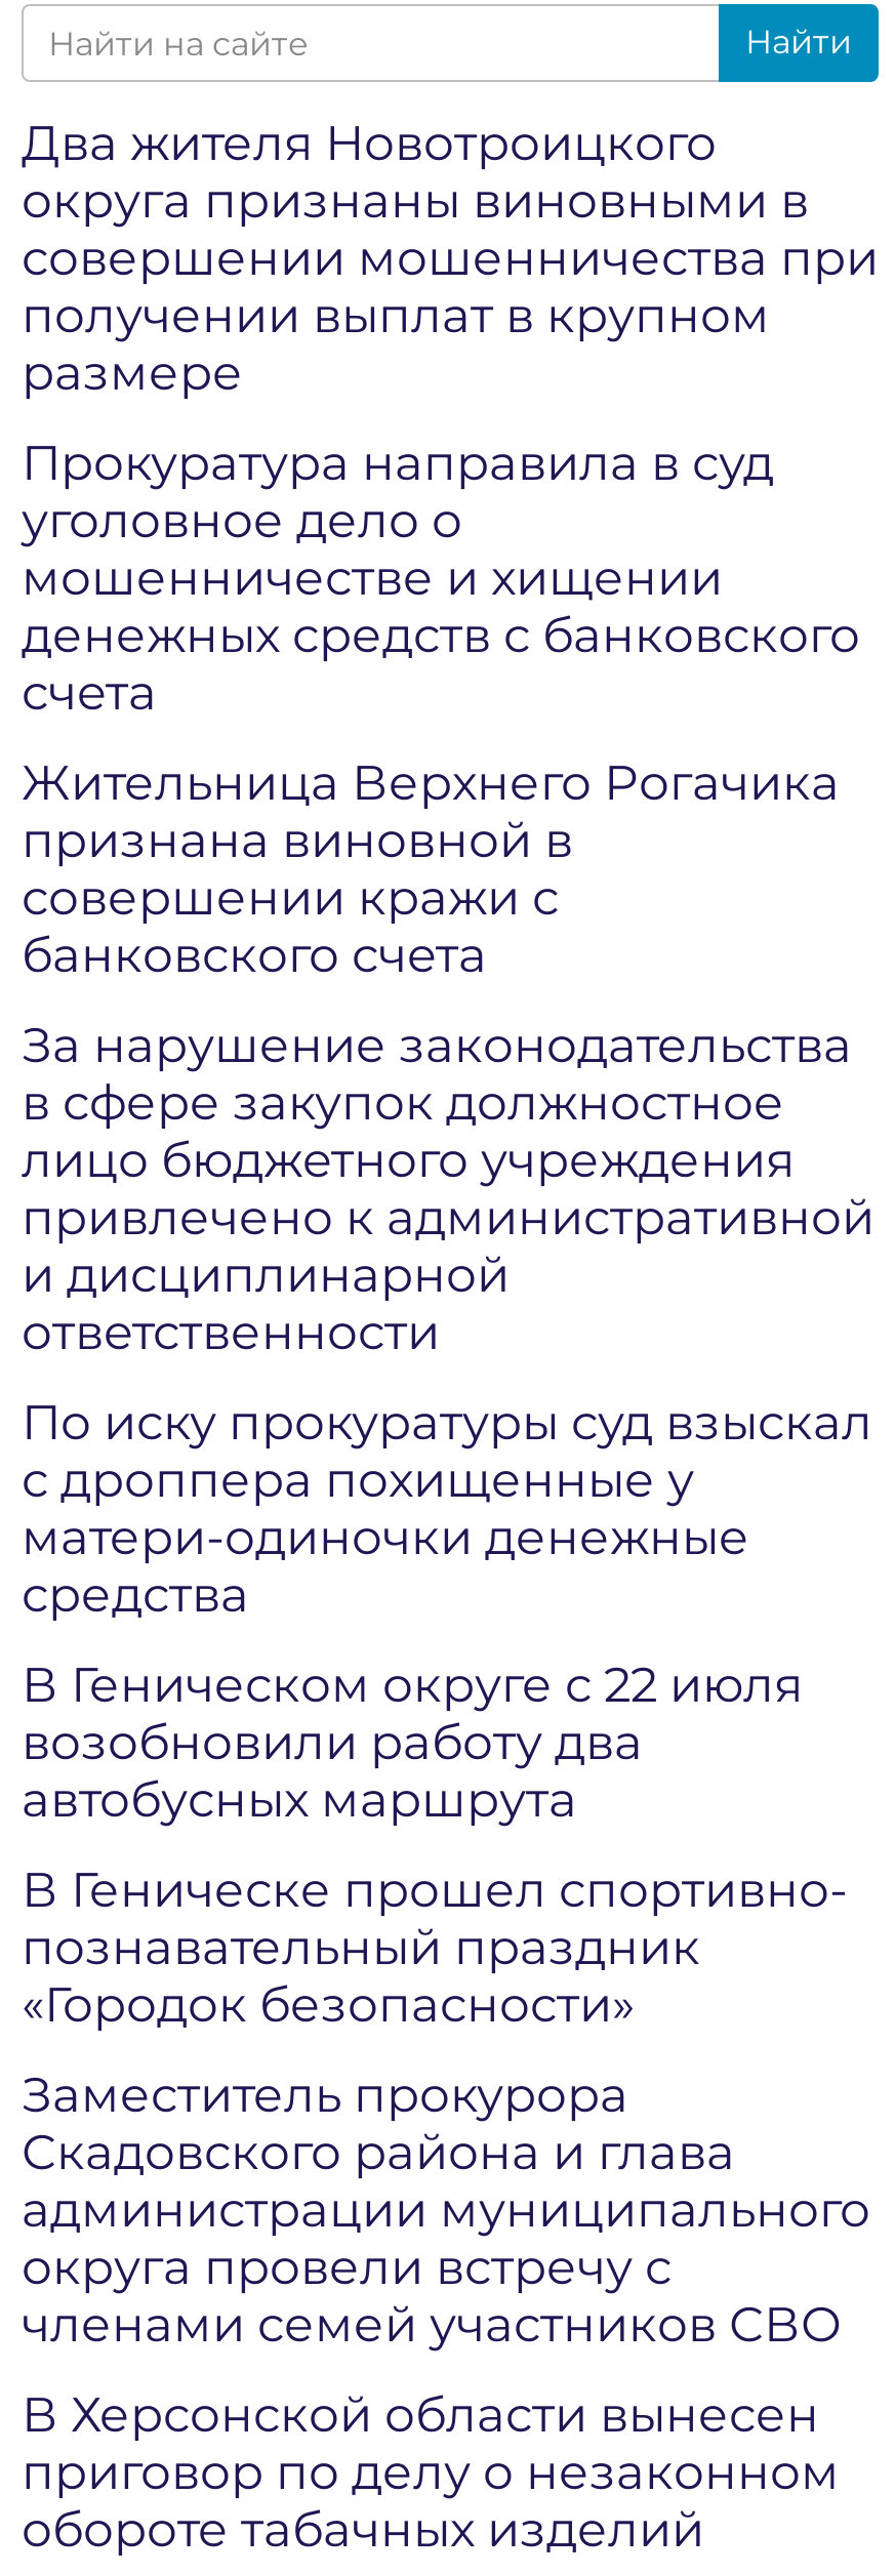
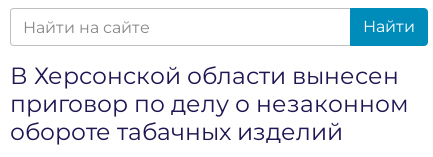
- Два жителя Новотроицкого
- округа признаны виновными в
- совершении мошенничества при
- получении выплат в крупном
- размере
- Прокуратура направила в суд
- уголовное дело о
- мошенничестве и хищении
- денежных средств с банковского
- счета
- Жительница Верхнего Рогачика
- признана виновной в
- совершении кражи с
- банковского счета
- За нарушение законодательства
- в сфере закупок должностное
- лицо бюджетного учреждения
- привлечено к административной
- и дисциплинарной
- ответственности
- По иску прокуратуры суд взыскал
- с дроппера похищенные у
- матери-одиночки денежные
- средства
- В Геническом округе с 22 июля
- возобновили работу два
- автобусных маршрута
- В Геническе прошел спортивно-
- познавательный праздник
- «Городок безопасности»
- Заместитель прокурора
- Скадовского района и глава
- администрации муниципального
- округа провели встречу с
- членами семей участников СВО
